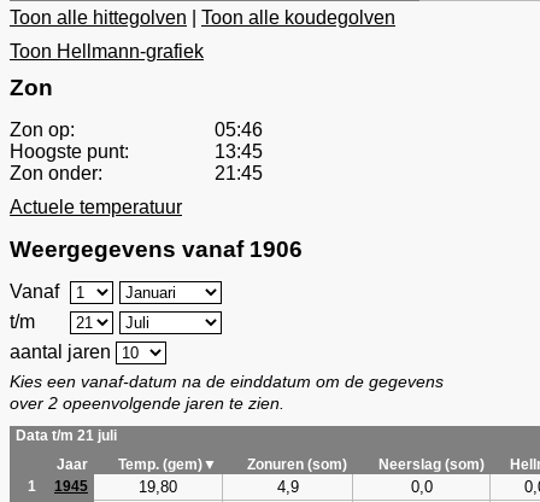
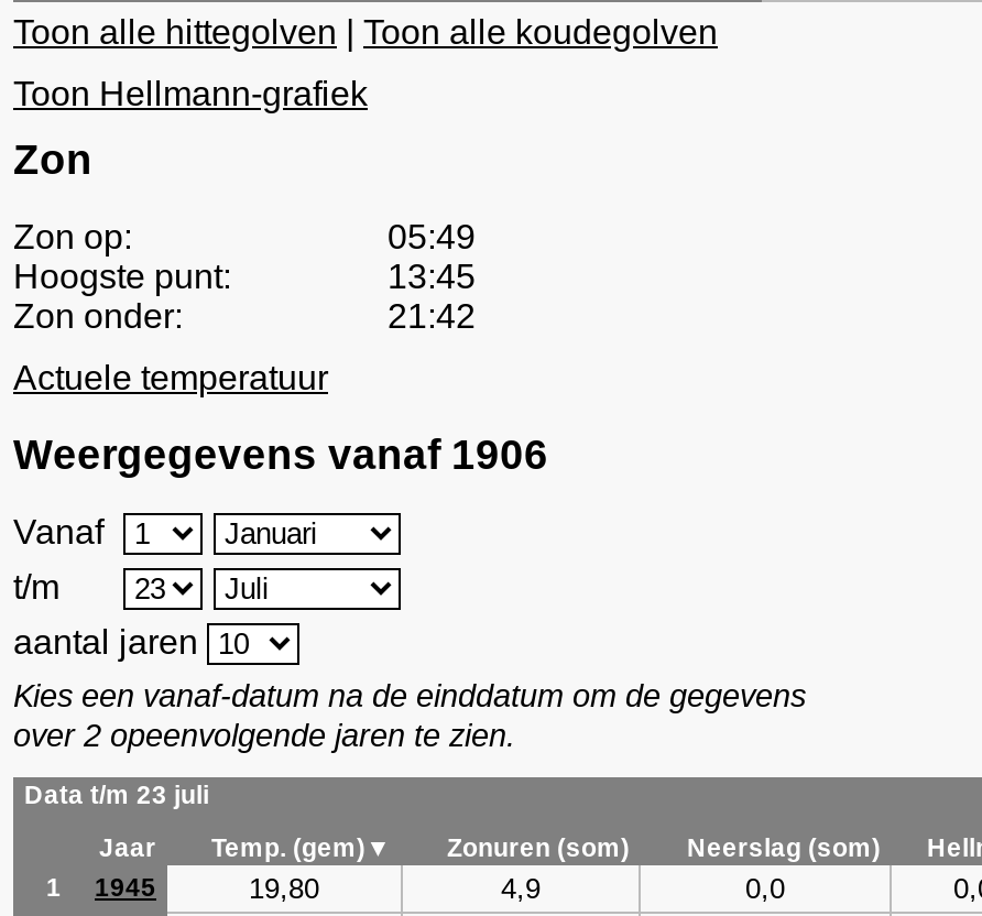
- 05:46
+ 05:49

- 21:45
+ 21:42

- Data t/m 21 juli
+ Data t/m 23 juli
